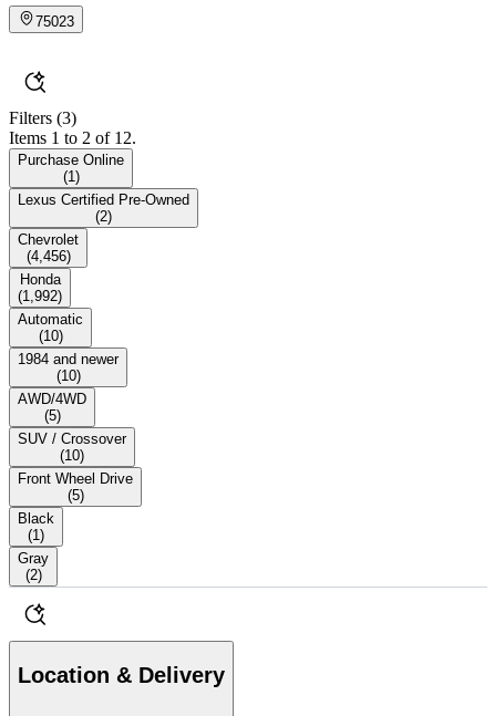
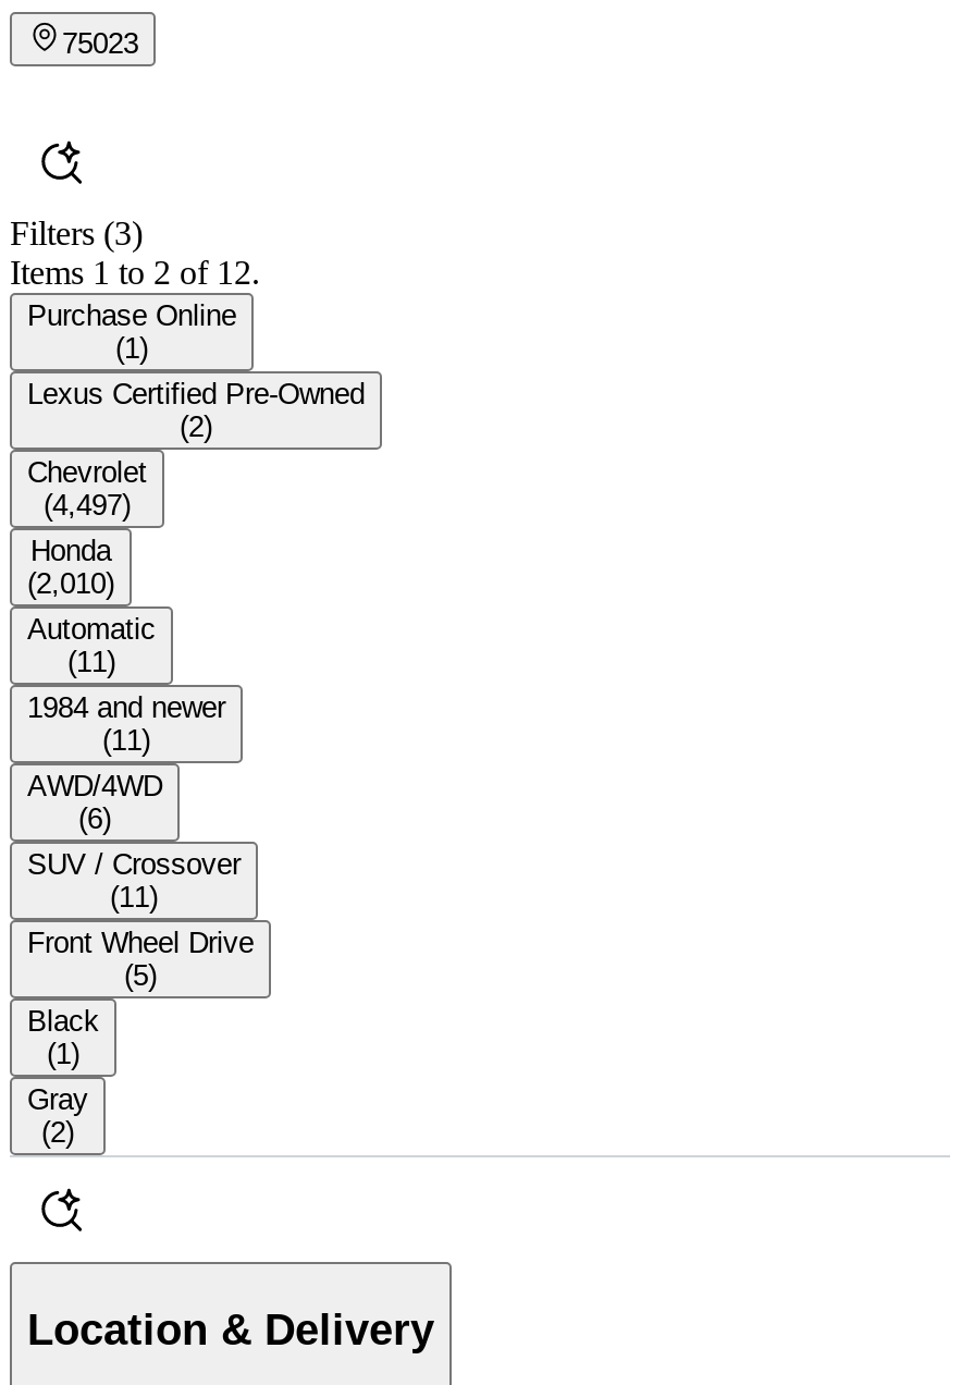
- (4,456)
+ (4,497)

- (1,992)
+ (2,010)

- (10)
+ (11)

- (10)
+ (11)

- (5)
+ (6)

- (10)
+ (11)
